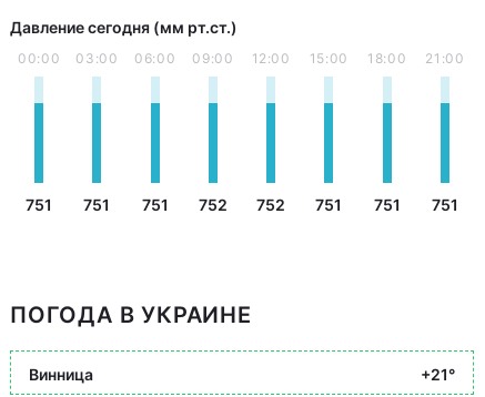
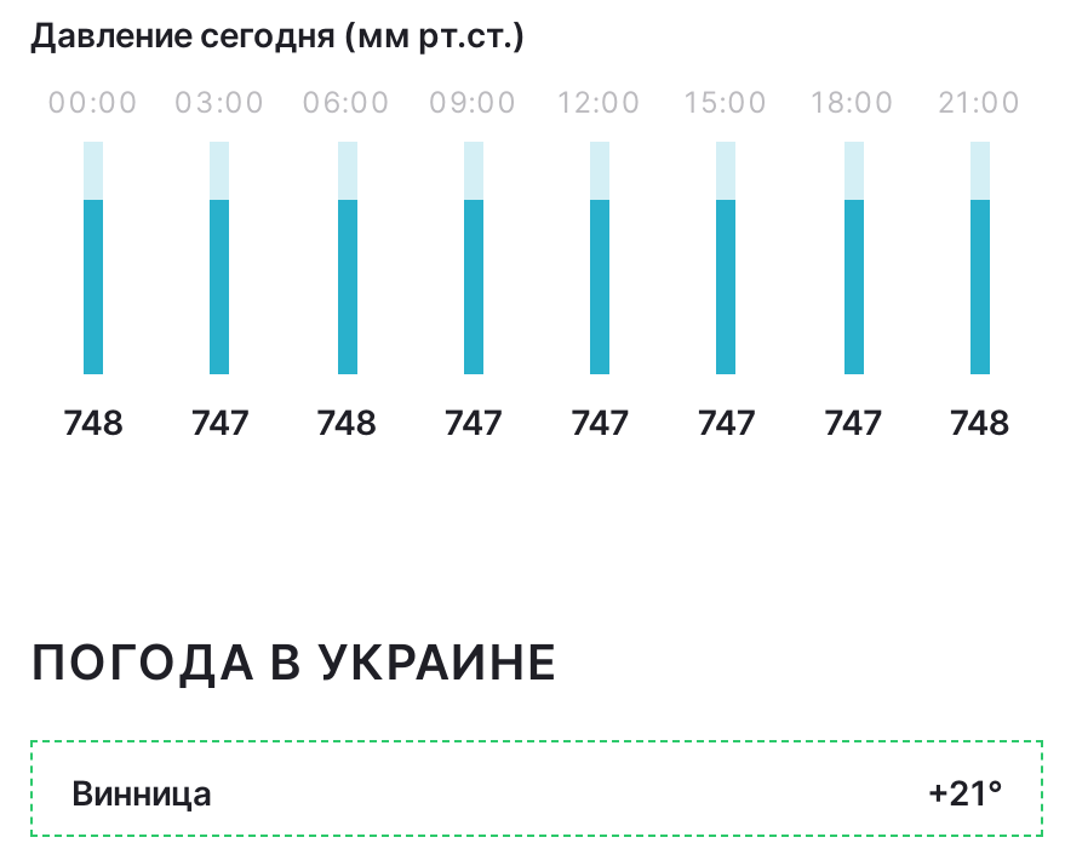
- 751
+ 748

- 751
+ 747

- 751
+ 748

- 752
+ 747

- 752
+ 747

- 751
+ 747

- 751
+ 747

- 751
+ 748
